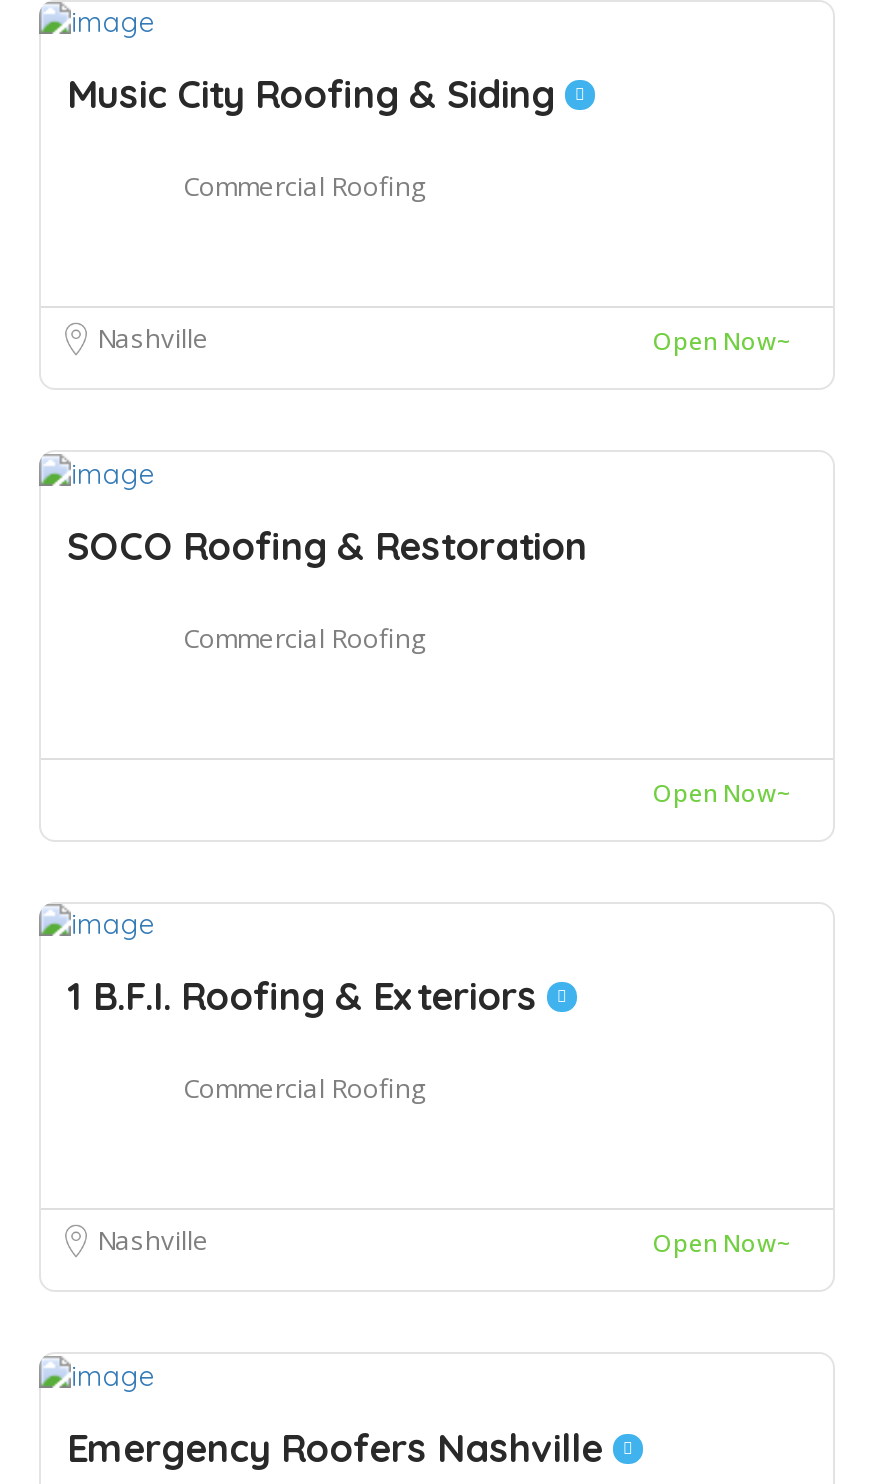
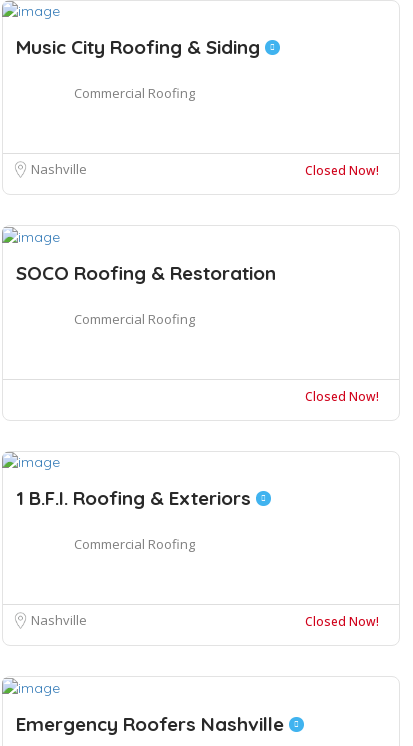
- Open Now~
+ Closed Now!

- Open Now~
+ Closed Now!

- Open Now~
+ Closed Now!
